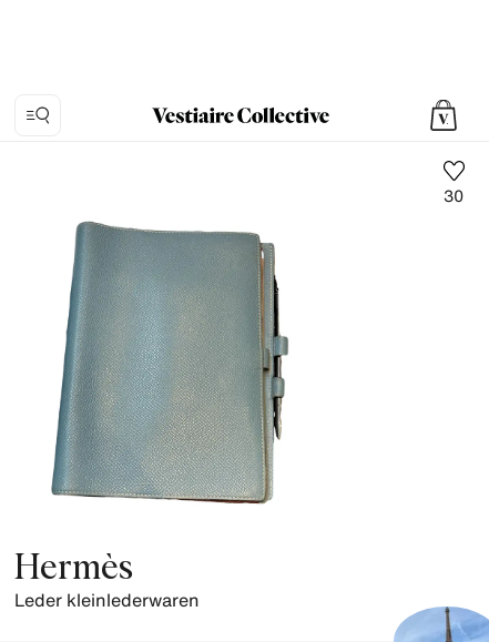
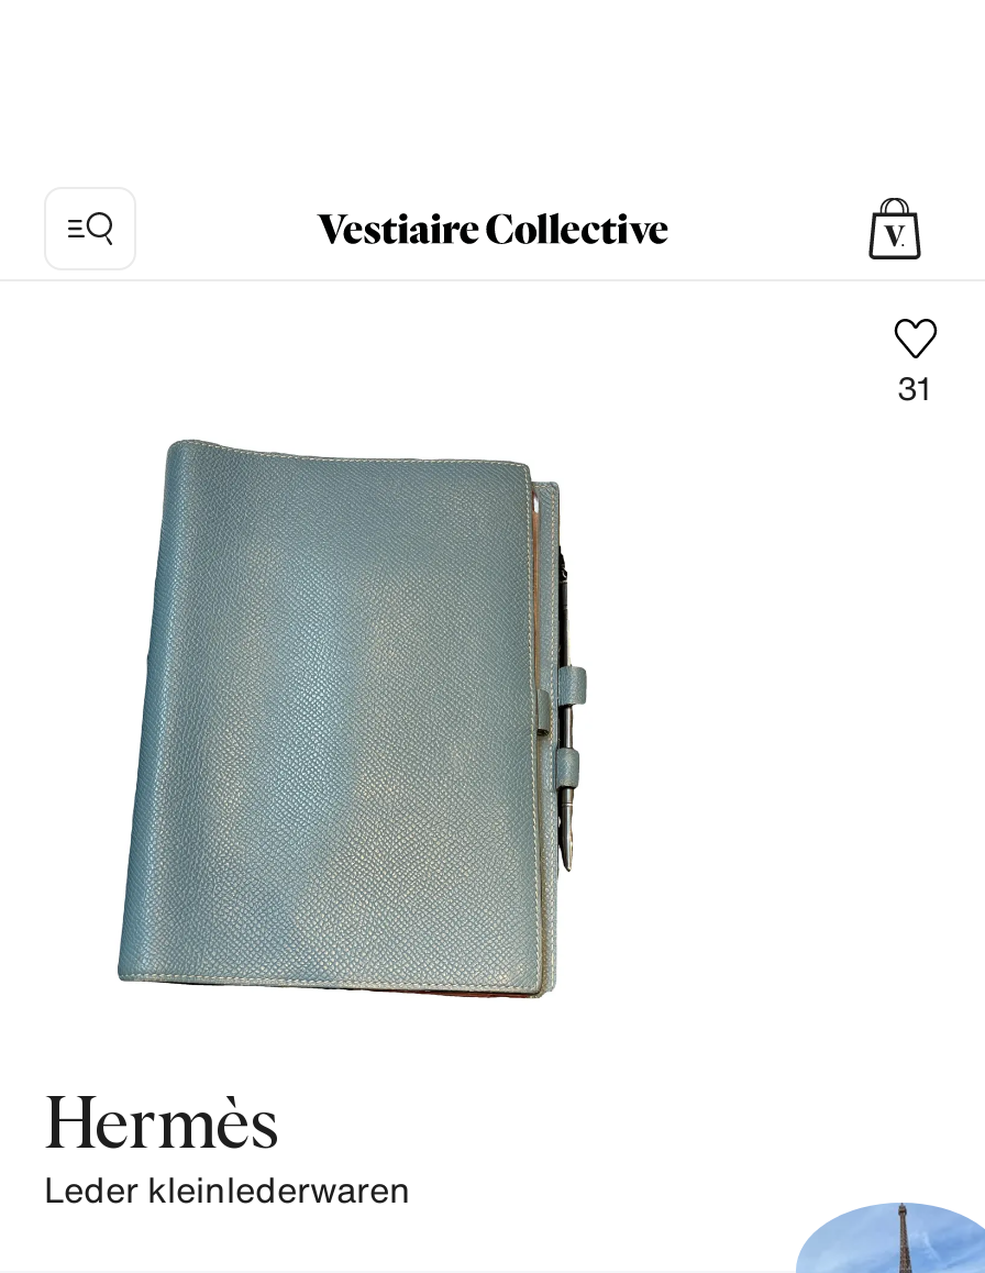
- 30
+ 31
